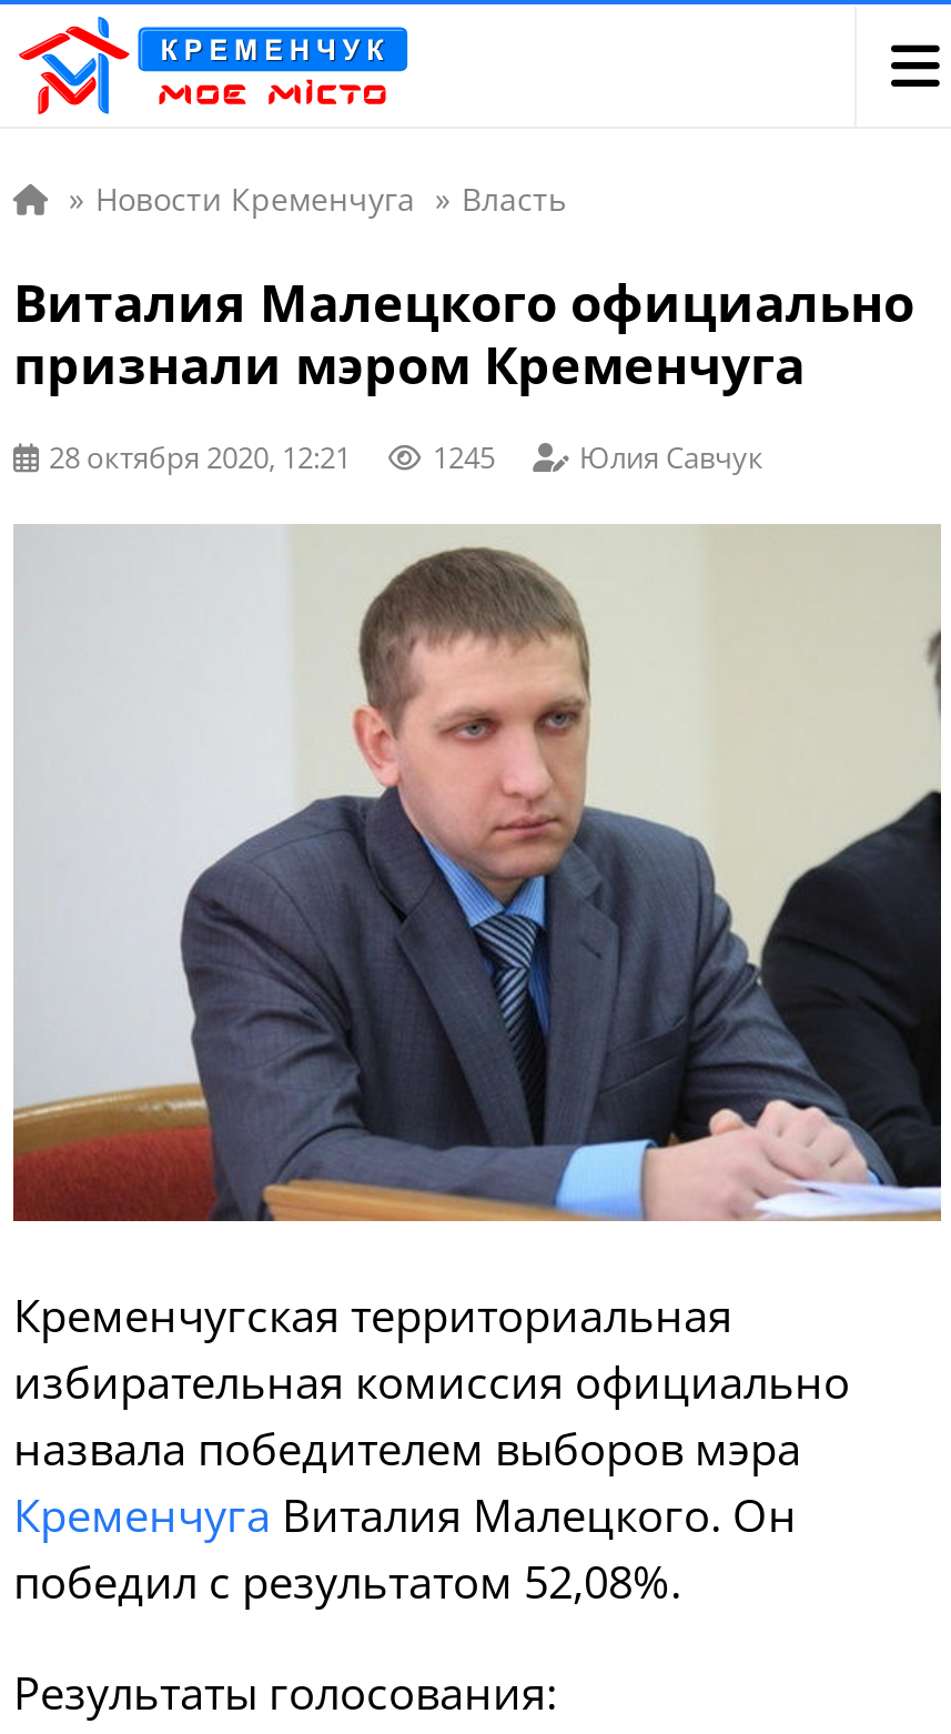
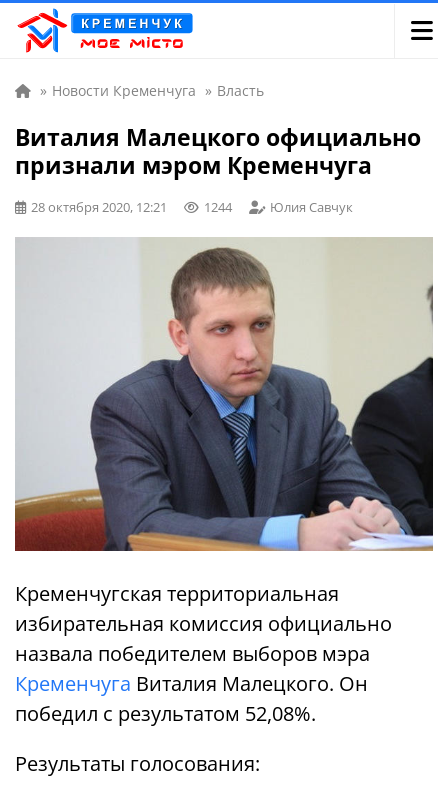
- 1245
+ 1244
